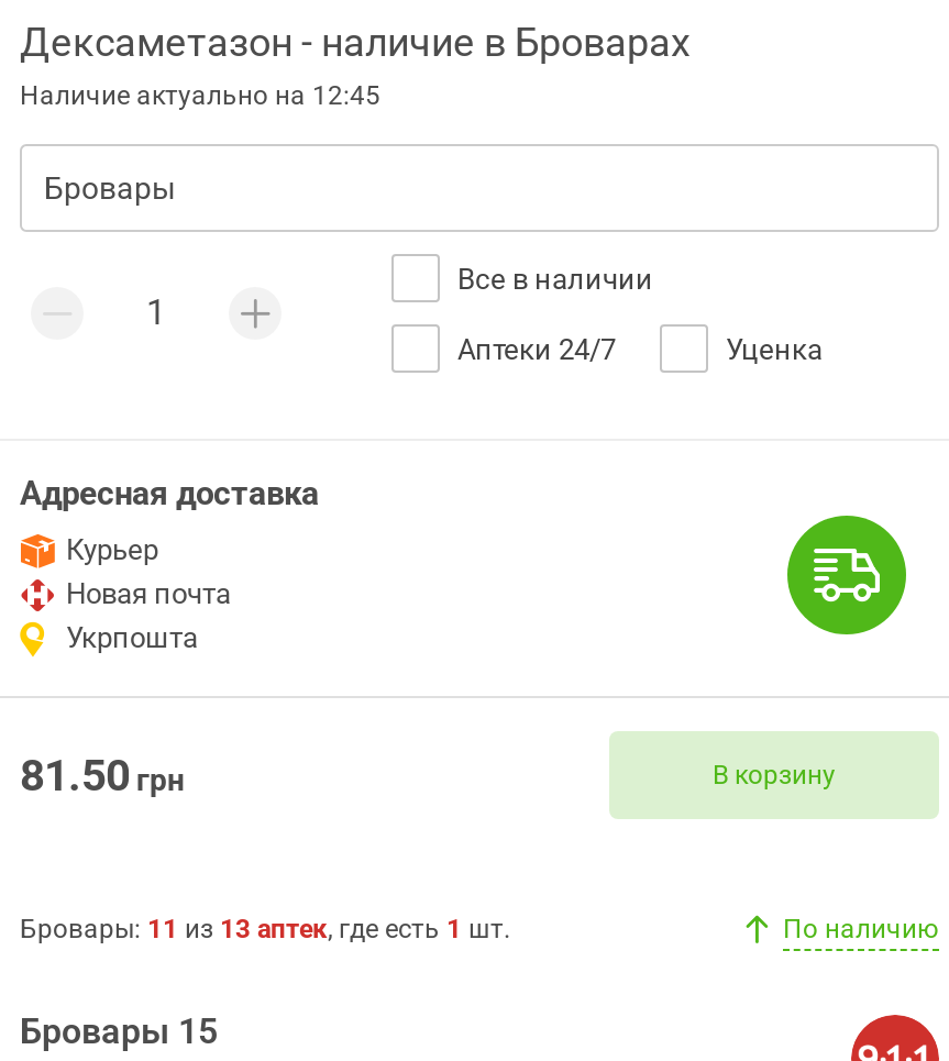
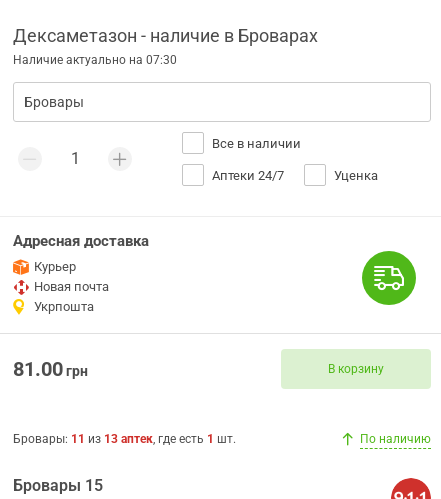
- Наличие актуально на 12:45
+ Наличие актуально на 07:30

- 81.50 грн
+ 81.00 грн
